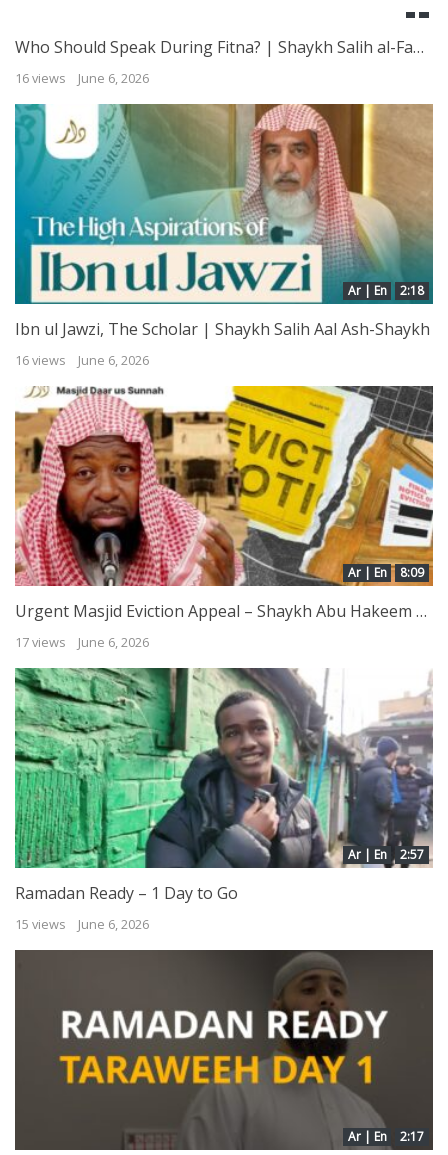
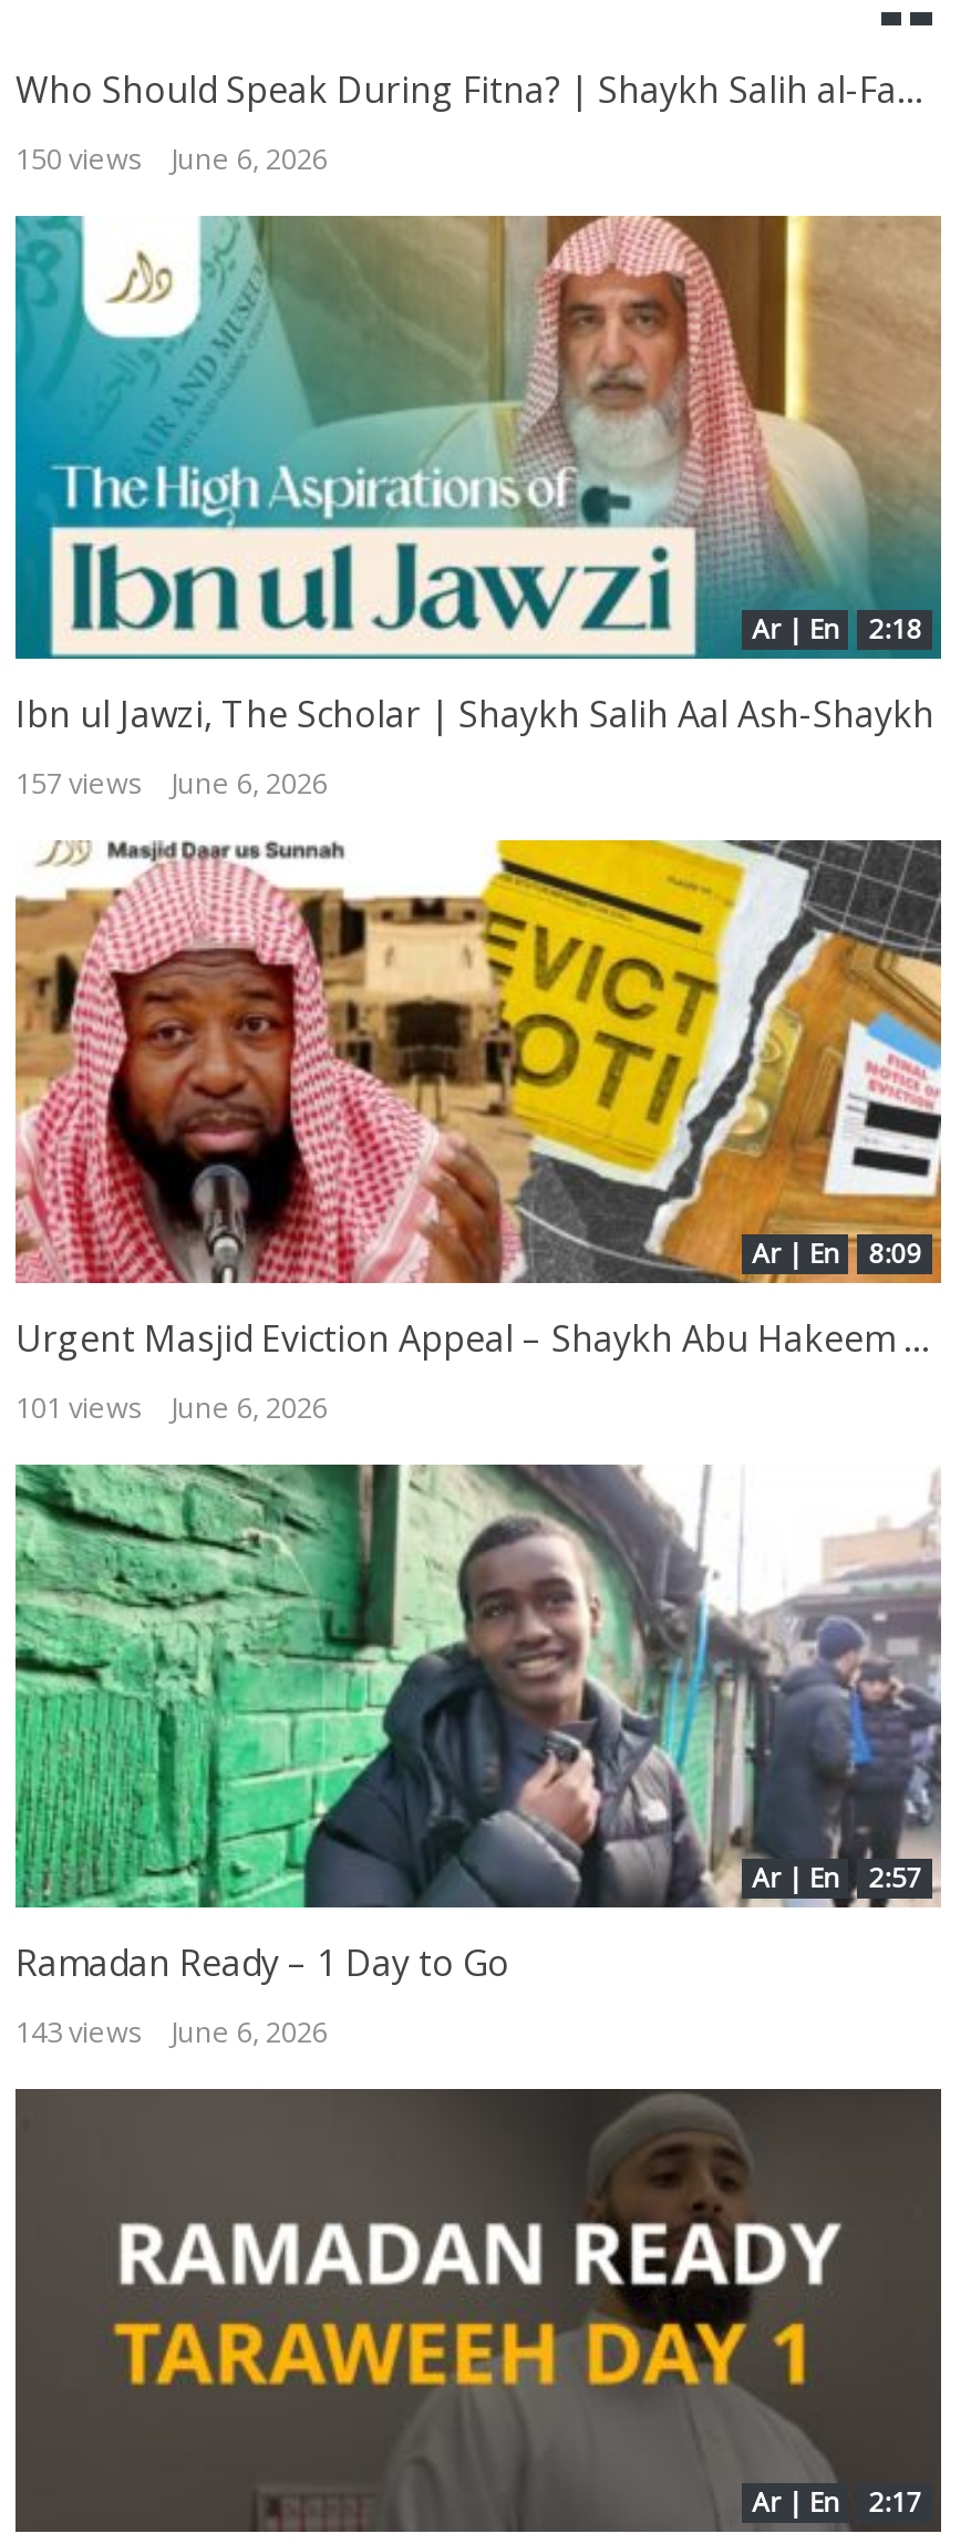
- 16 views June 6, 2026
+ 150 views June 6, 2026

- 16 views June 6, 2026
+ 157 views June 6, 2026

- 17 views June 6, 2026
+ 101 views June 6, 2026

- 15 views June 6, 2026
+ 143 views June 6, 2026
